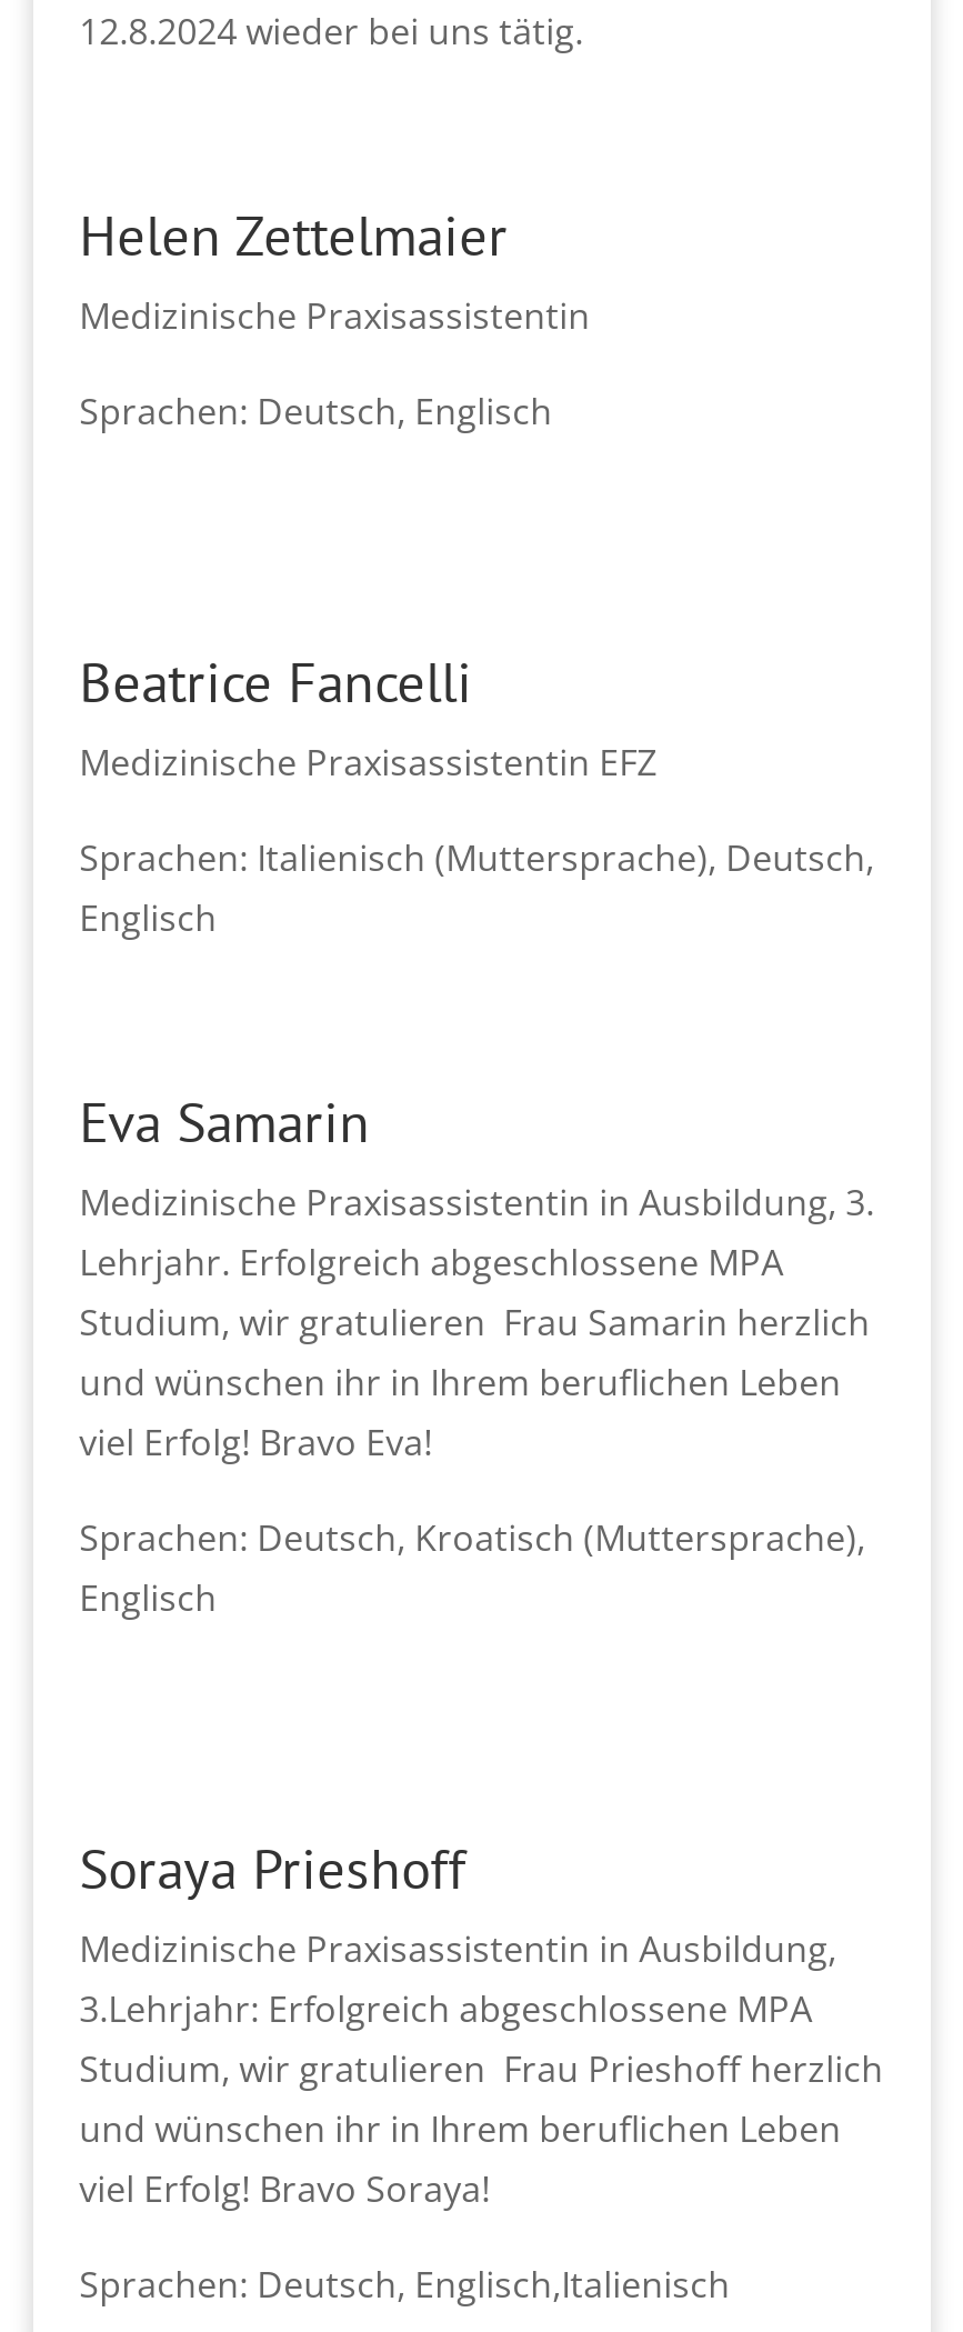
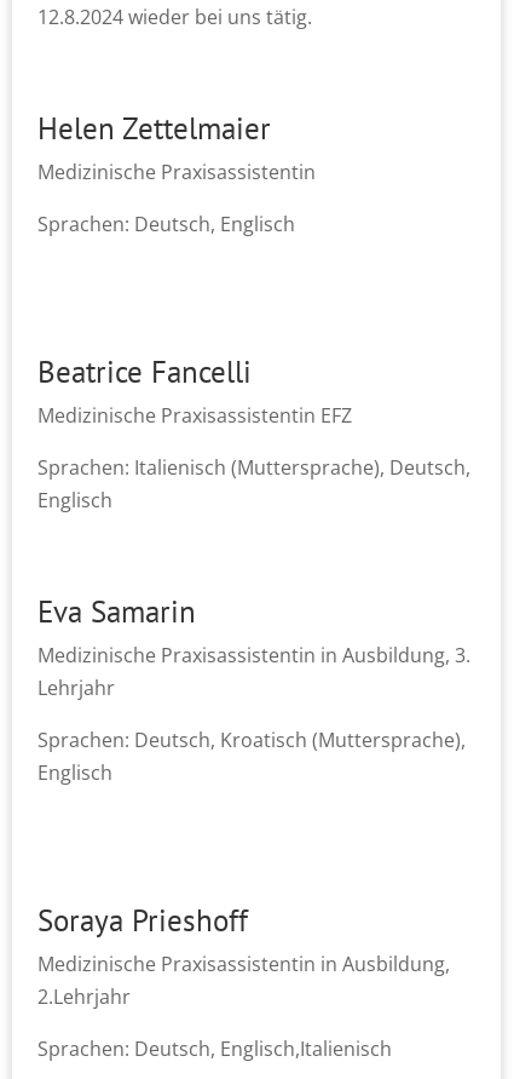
- Lehrjahr. Erfolgreich abgeschlossene MPA
- Studium, wir gratulieren Frau Samarin herzlich
- und wünschen ihr in Ihrem beruflichen Leben
- viel Erfolg! Bravo Eva!
+ Lehrjahr

- 3.Lehrjahr: Erfolgreich abgeschlossene MPA
- Studium, wir gratulieren Frau Prieshoff herzlich
- und wünschen ihr in Ihrem beruflichen Leben
- viel Erfolg! Bravo Soraya!
+ 2.Lehrjahr
